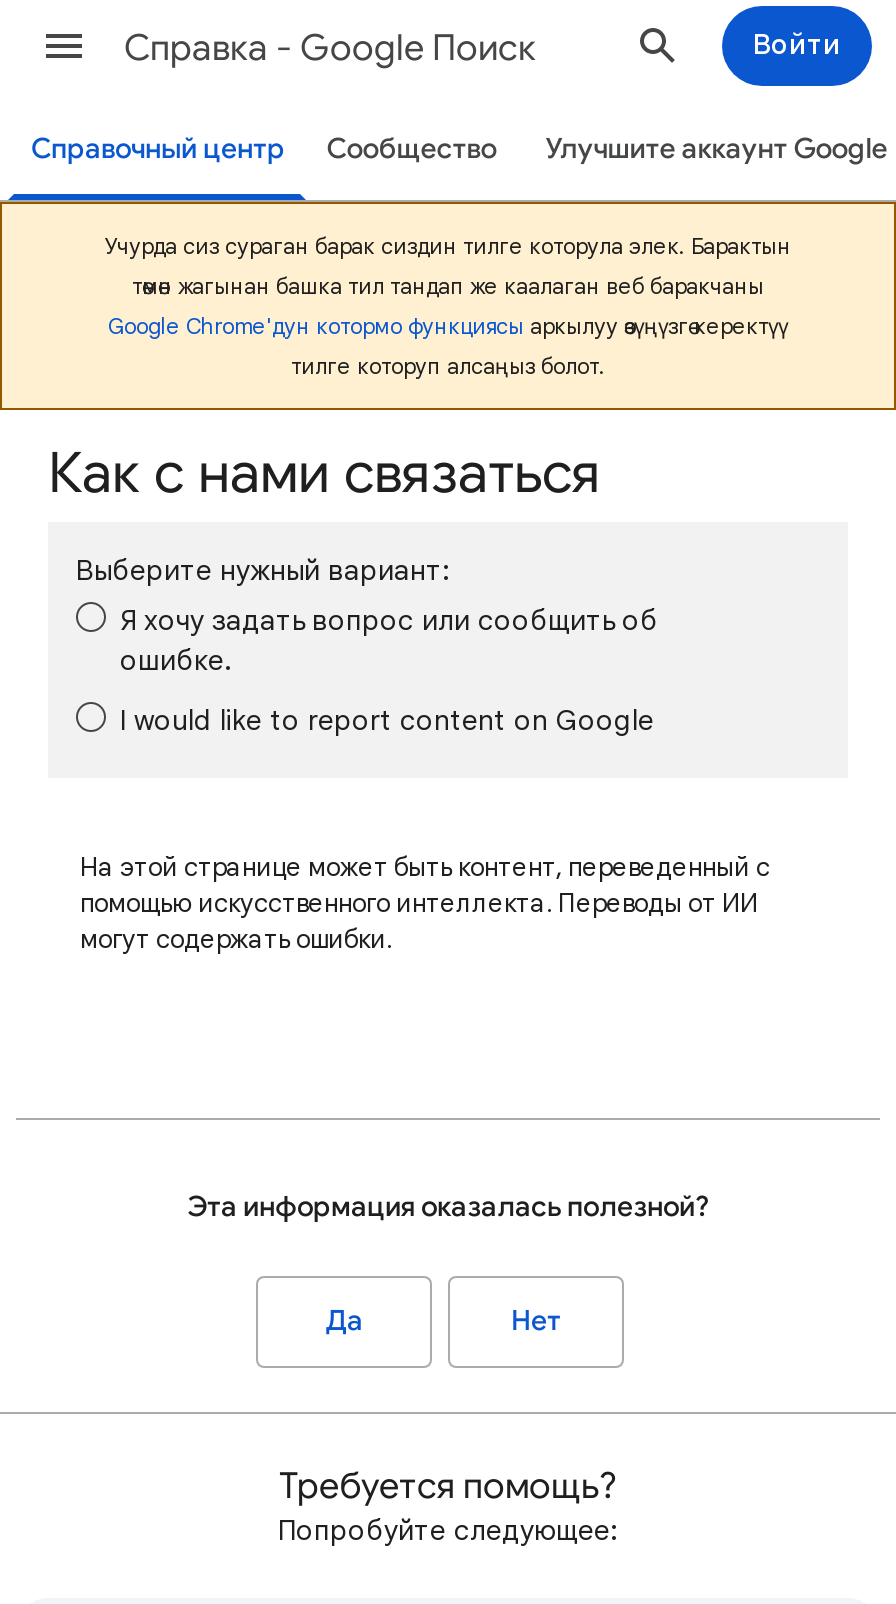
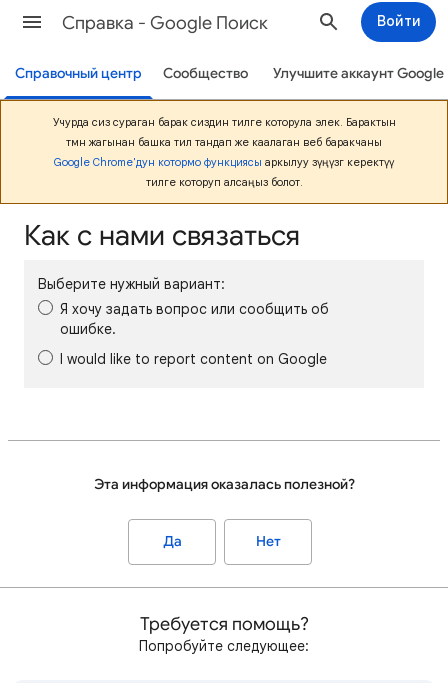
- На этой странице может быть контент, переведенный с
- помощью искусственного интеллекта. Переводы от ИИ
- могут содержать ошибки.
